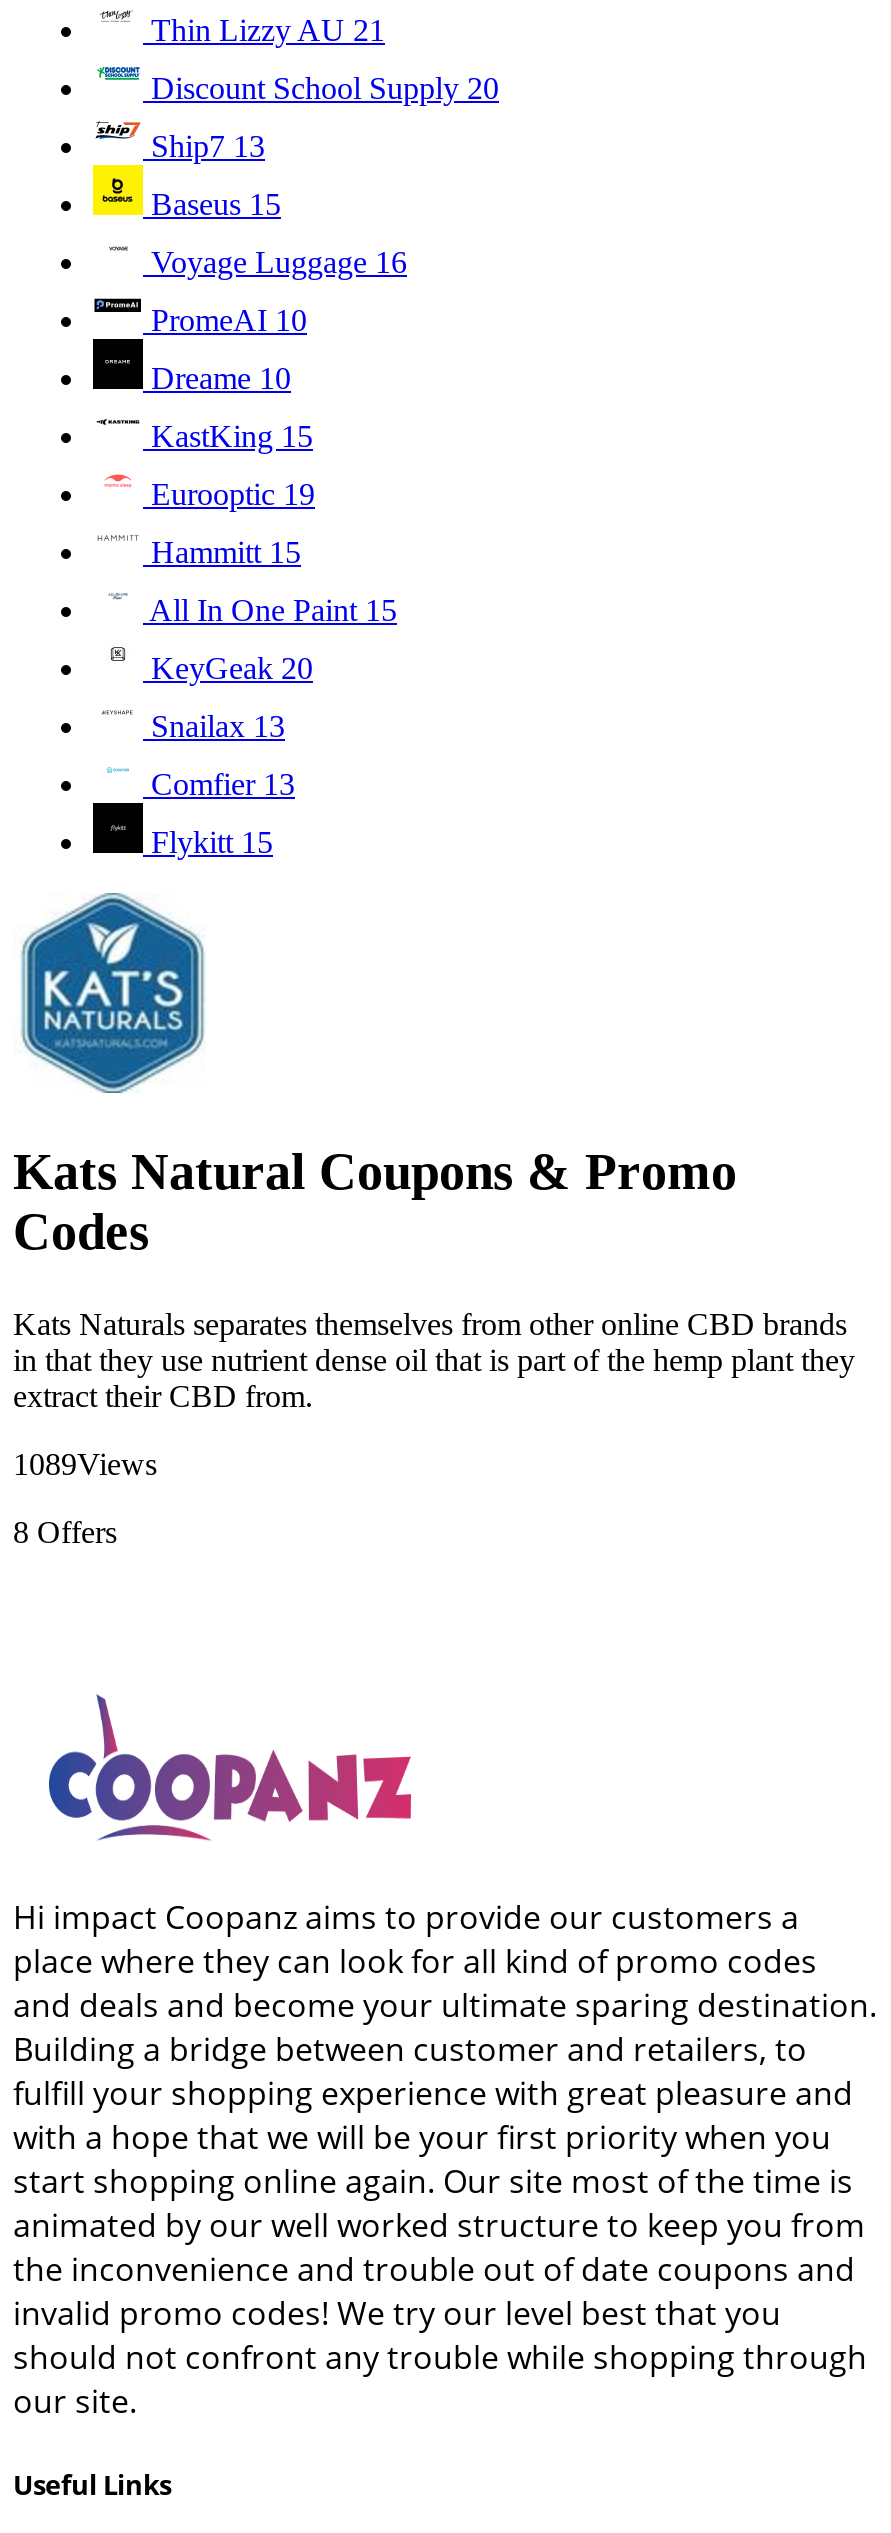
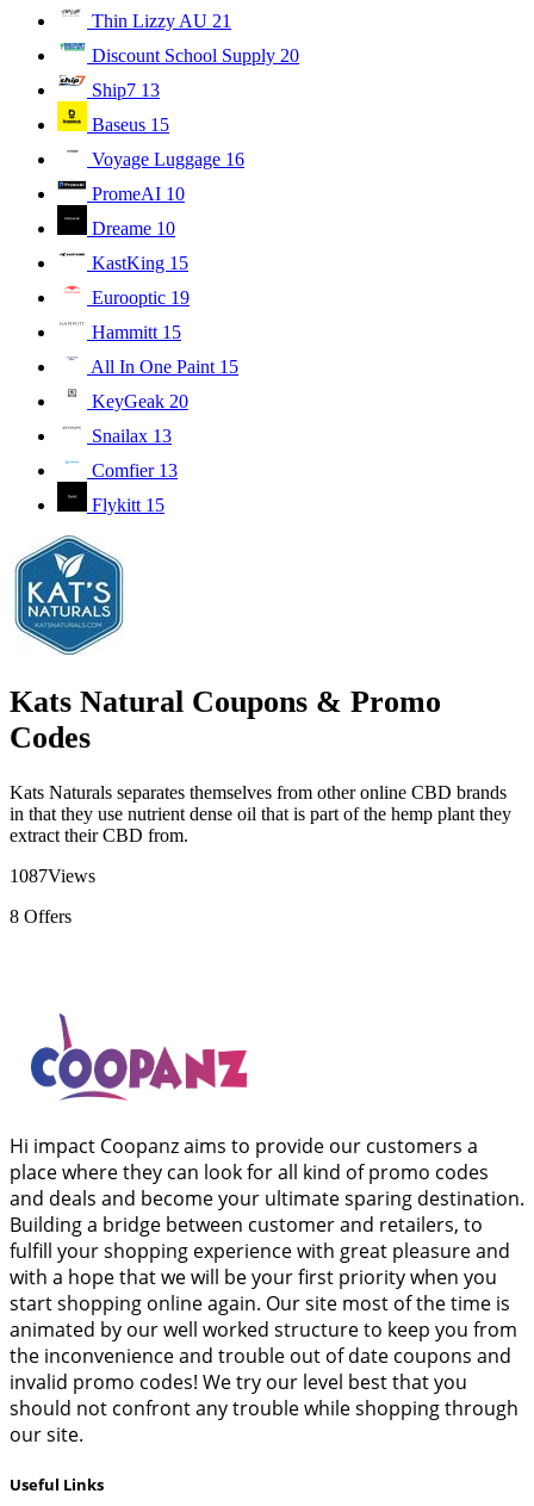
- 1089Views
+ 1087Views
